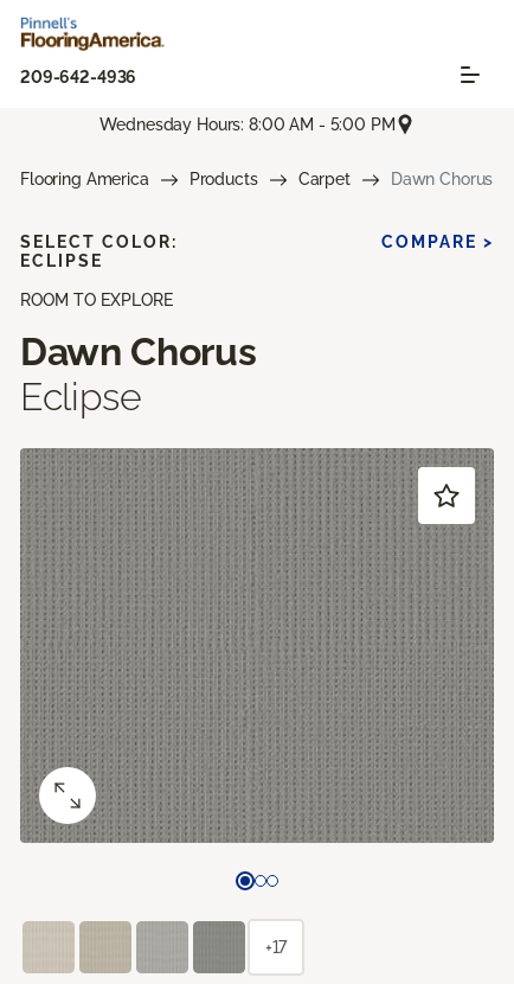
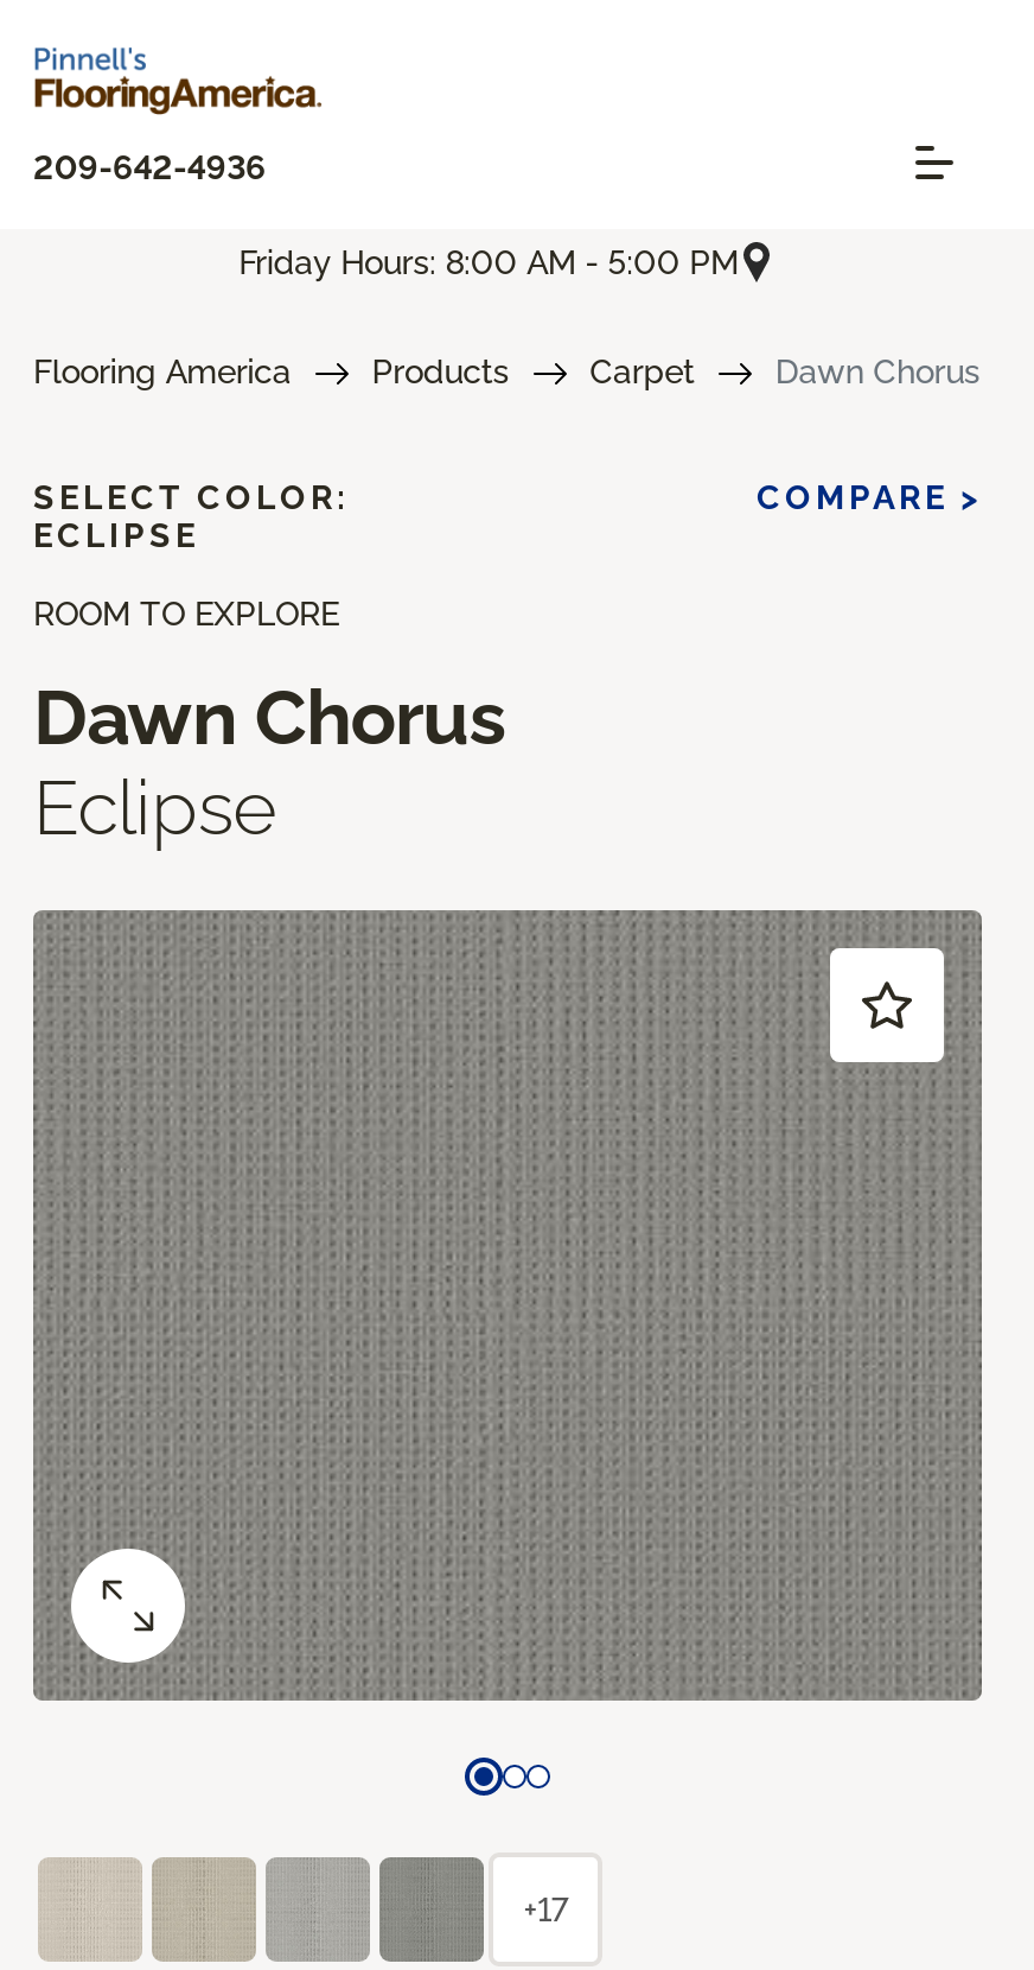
- Wednesday Hours: 8:00 AM - 5:00 PM
+ Friday Hours: 8:00 AM - 5:00 PM
